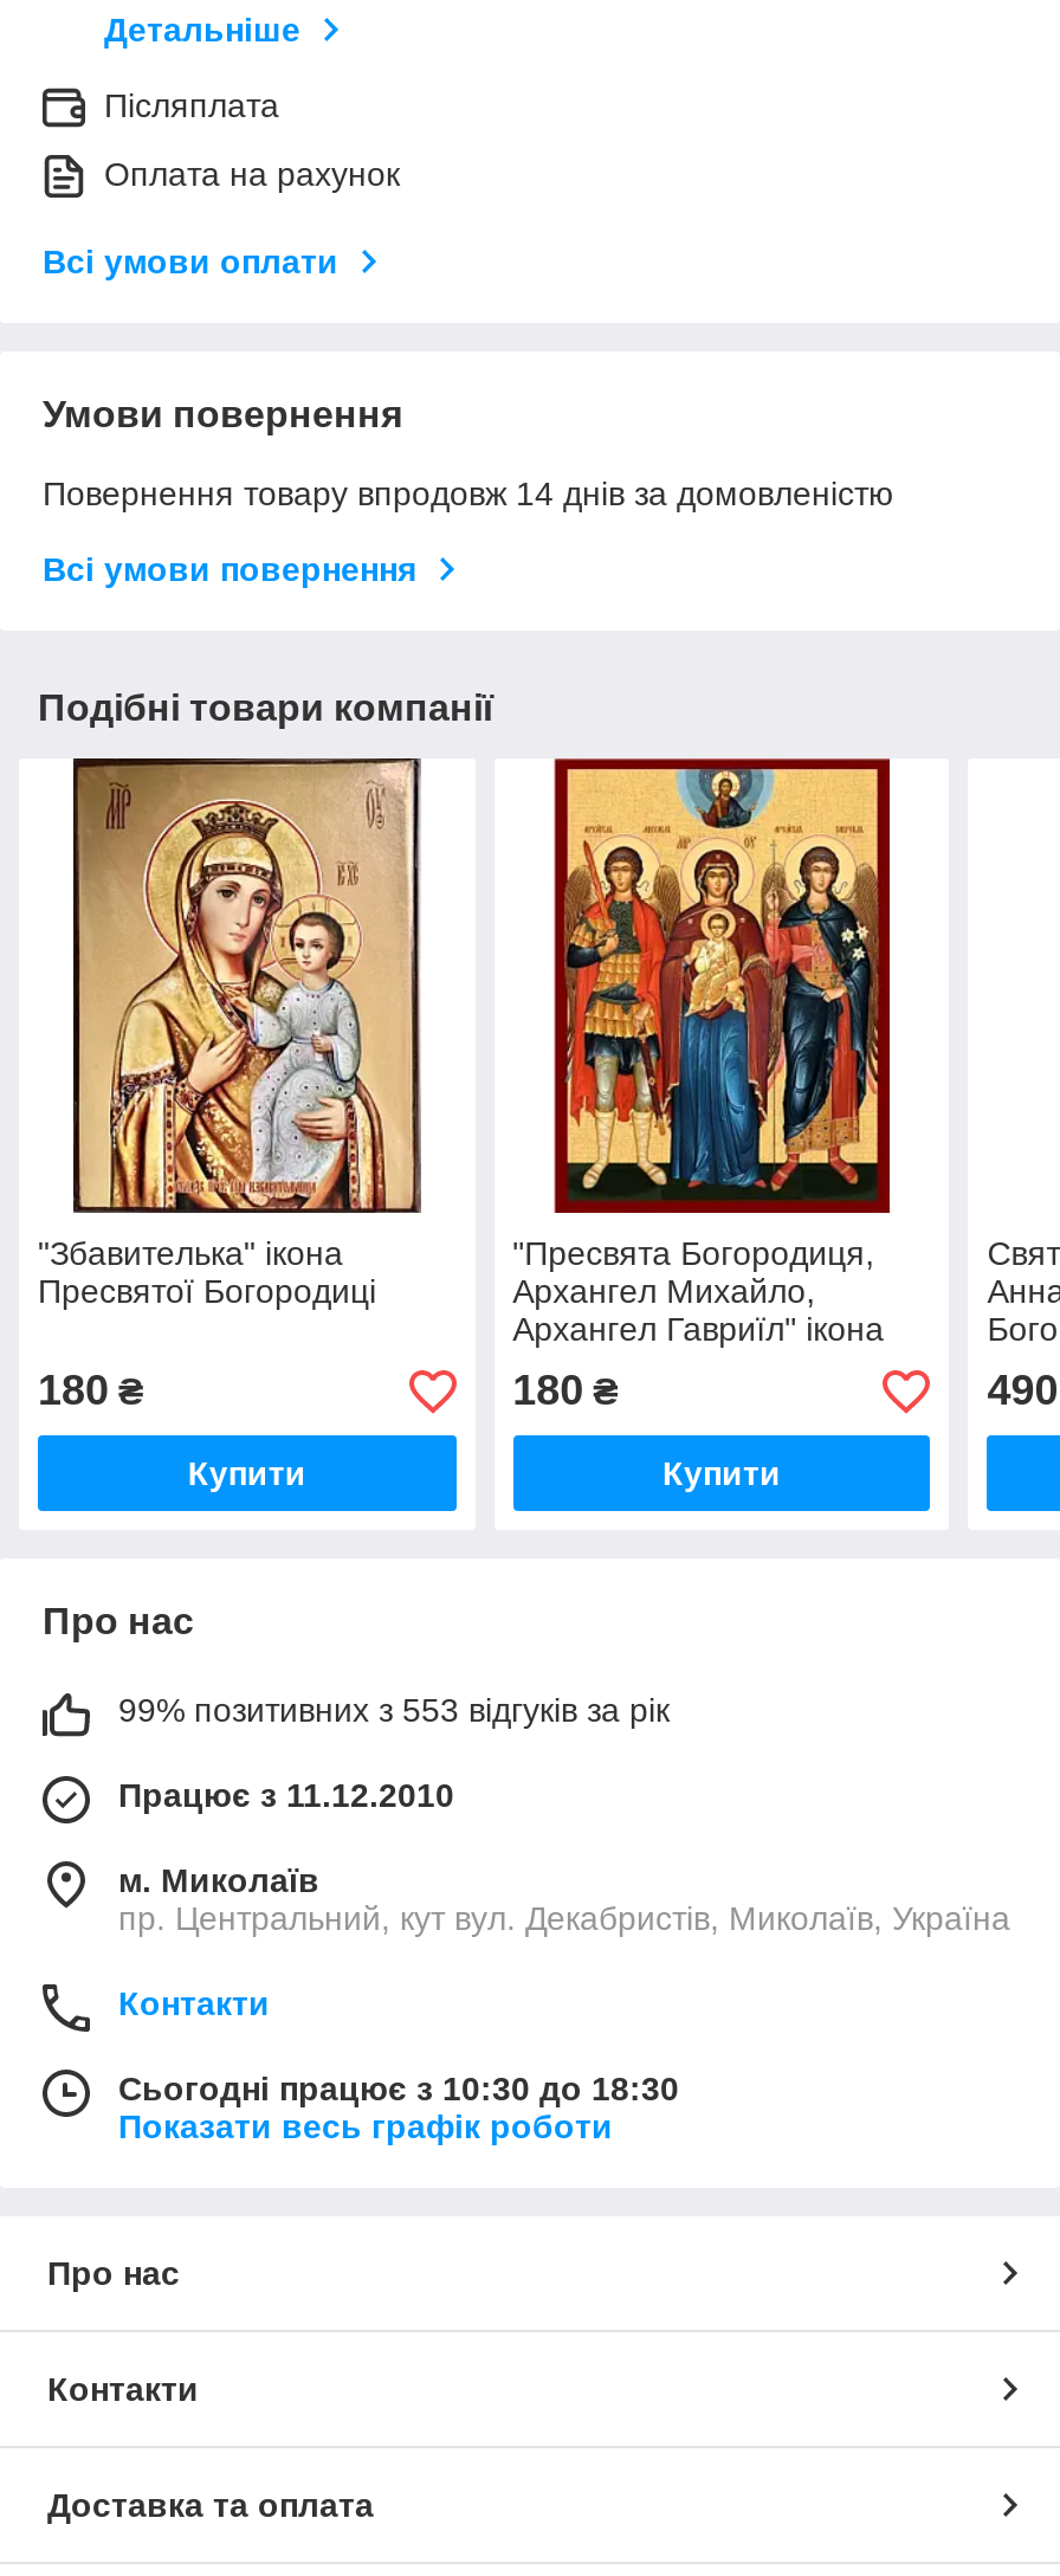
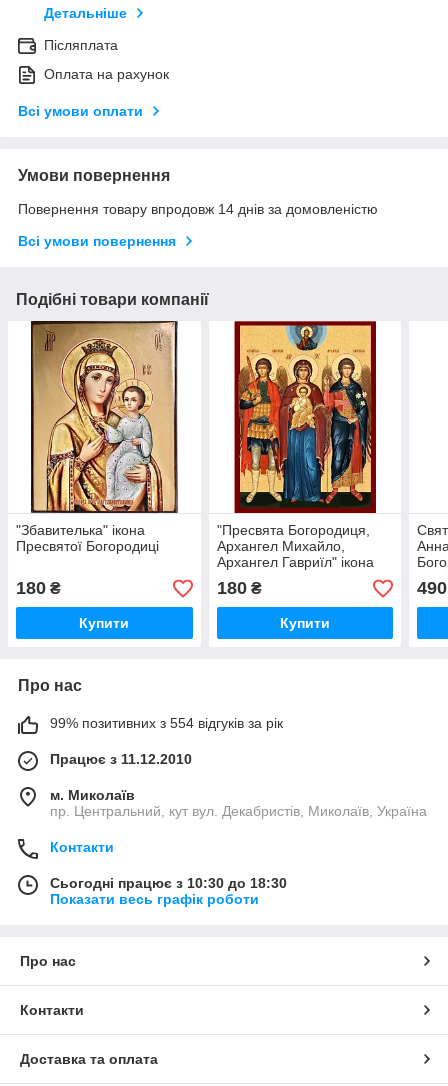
- 99% позитивних з 553 відгуків за рік
+ 99% позитивних з 554 відгуків за рік
